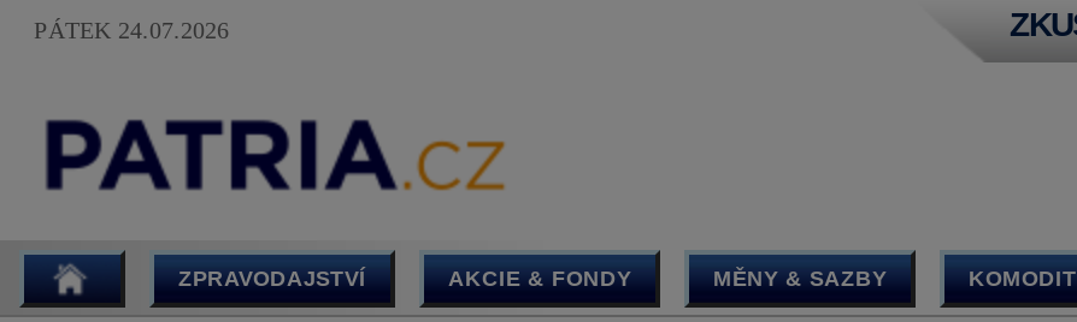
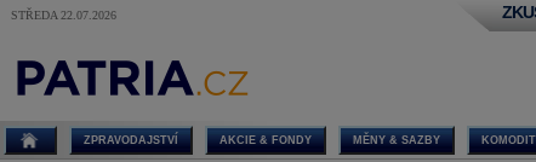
- PÁTEK 24.07.2026
+ STŘEDA 22.07.2026
